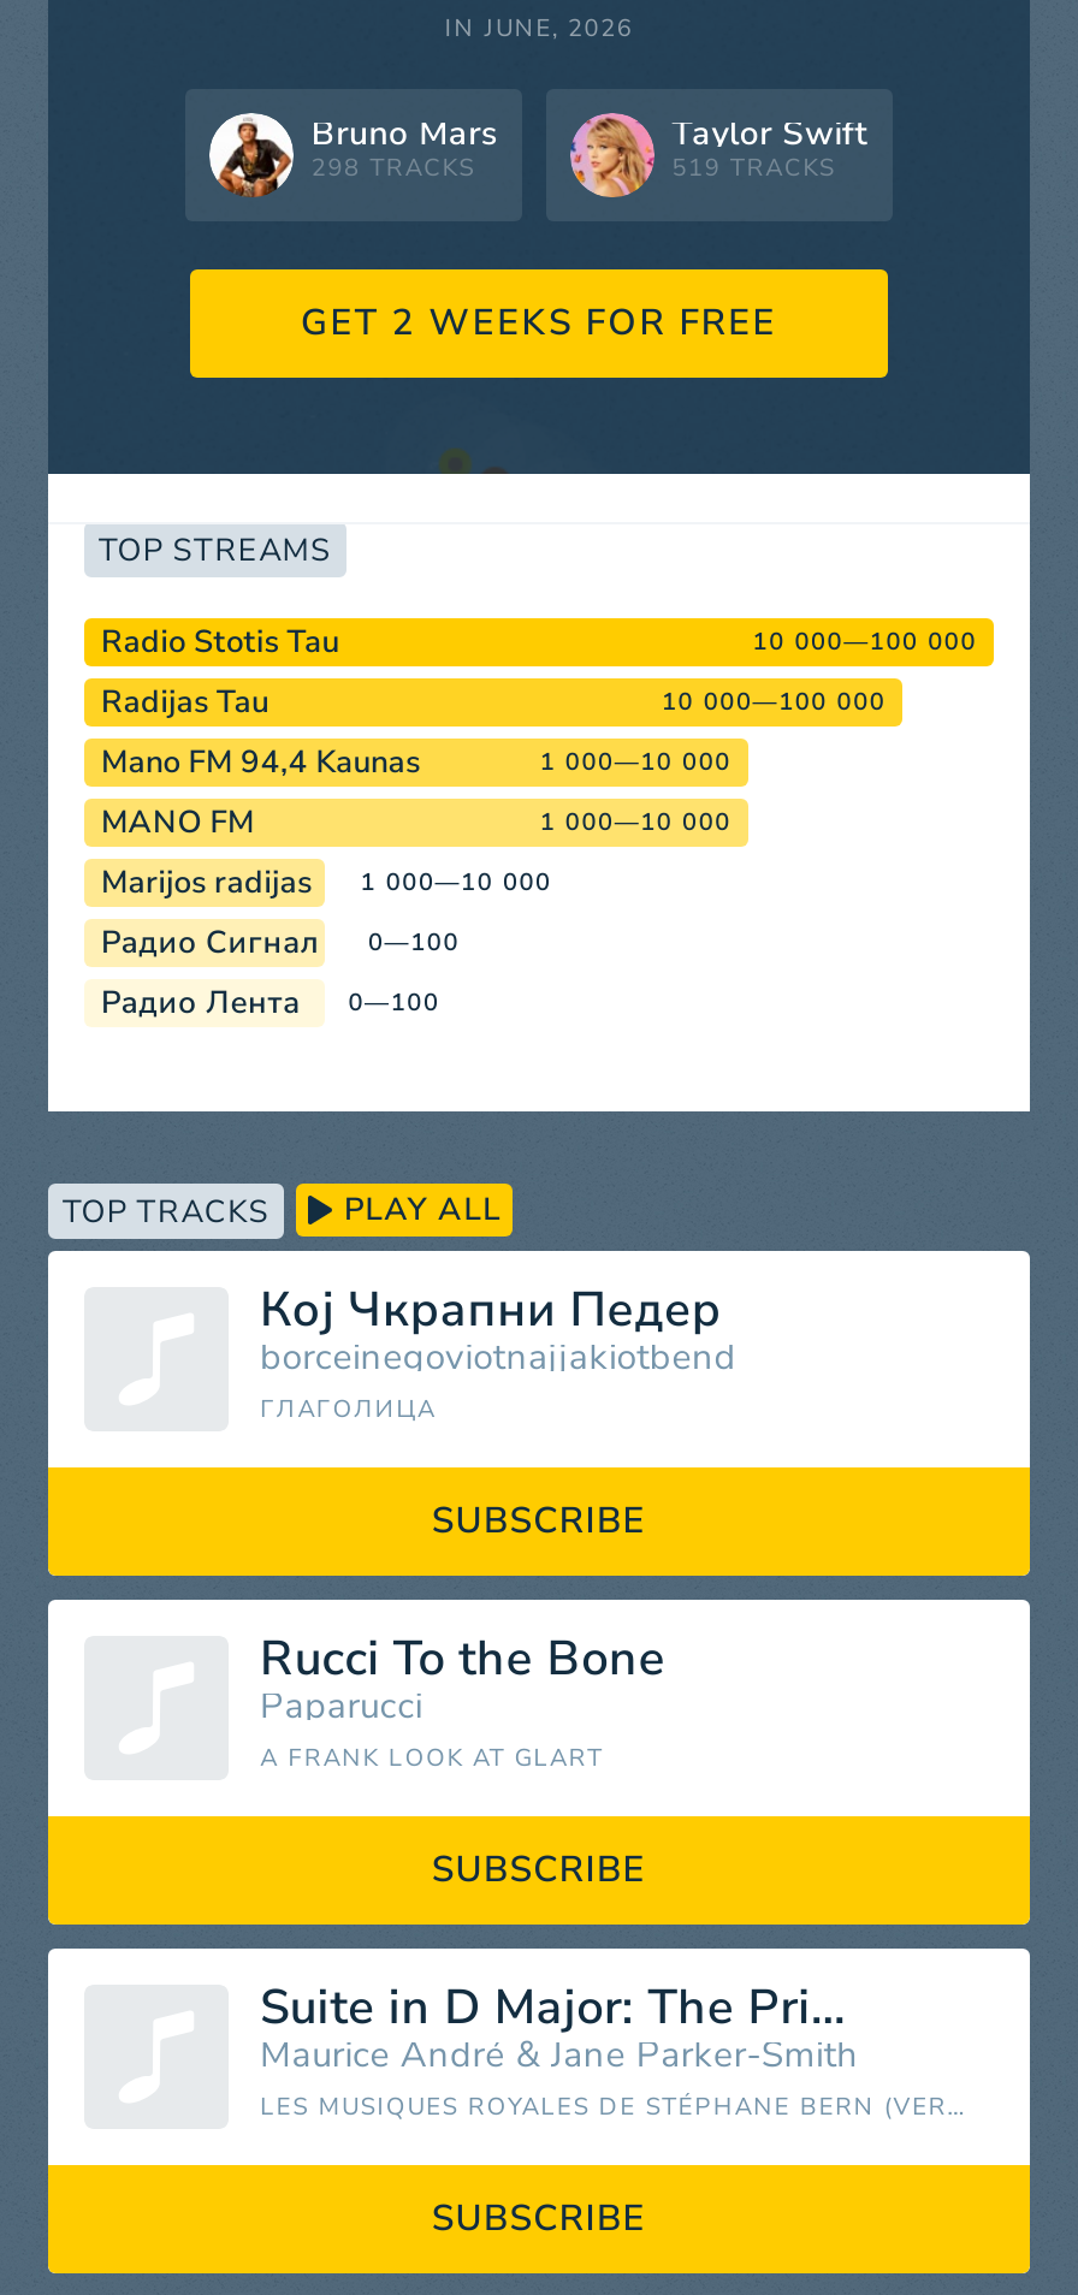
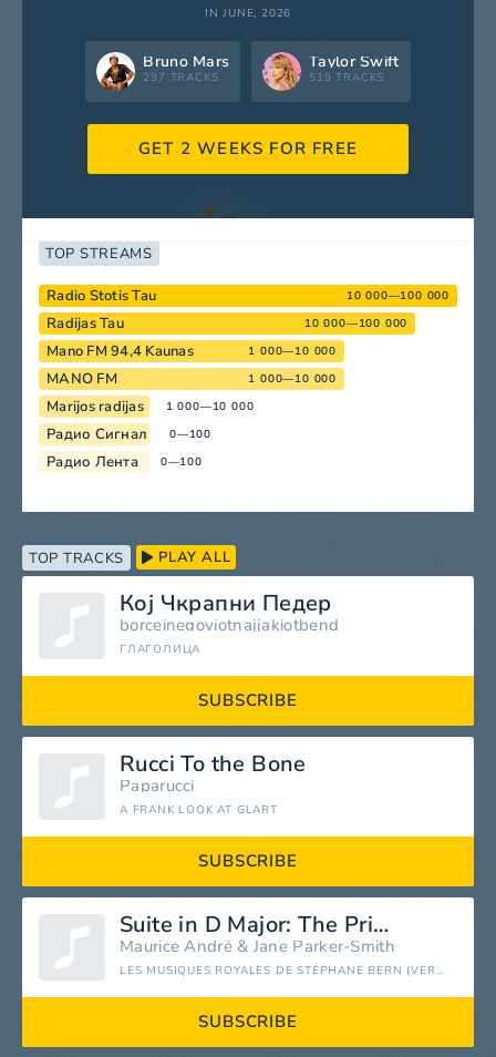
- 298 TRACKS
+ 297 TRACKS
